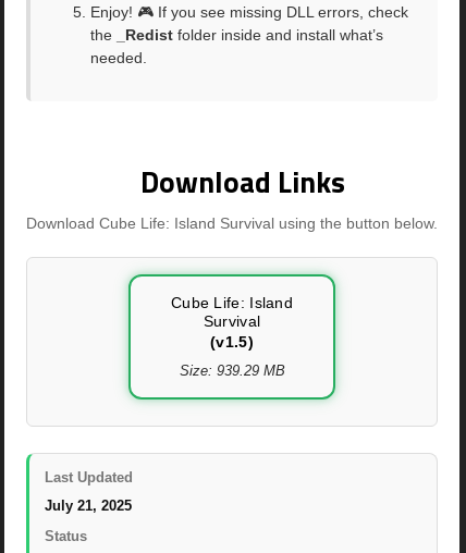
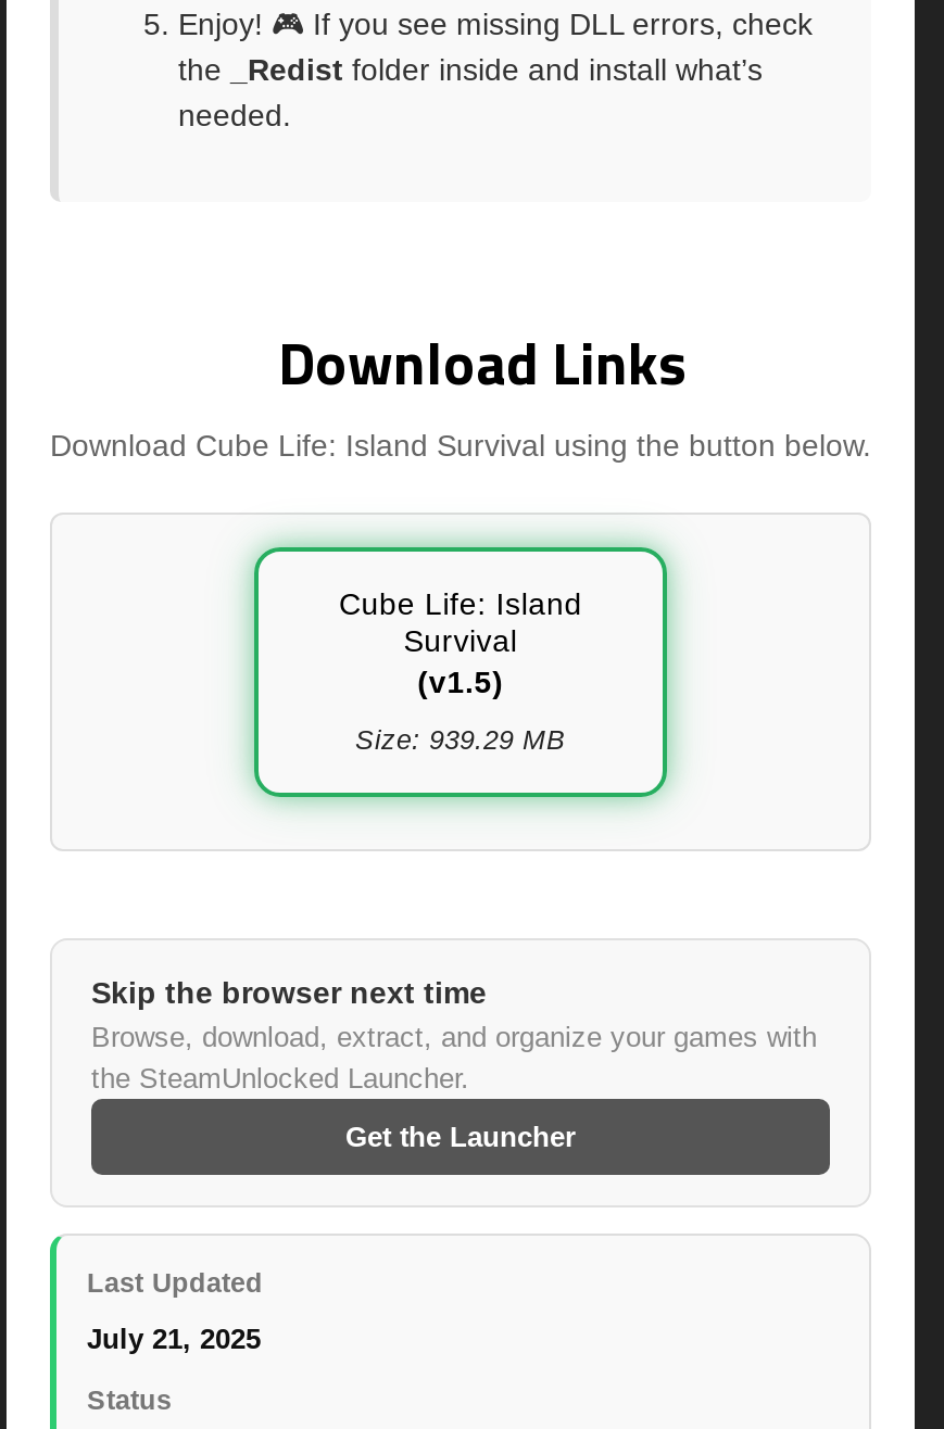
+ Skip the browser next time
+ Browse, download, extract, and organize your games with
+ the SteamUnlocked Launcher.
+ Get the Launcher
